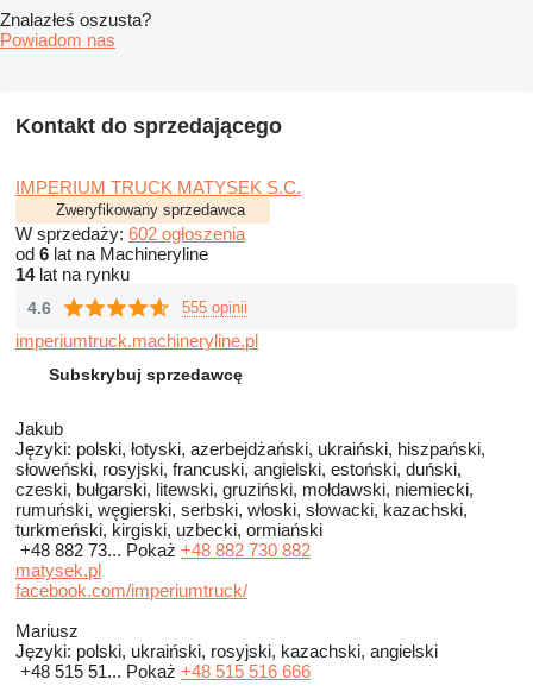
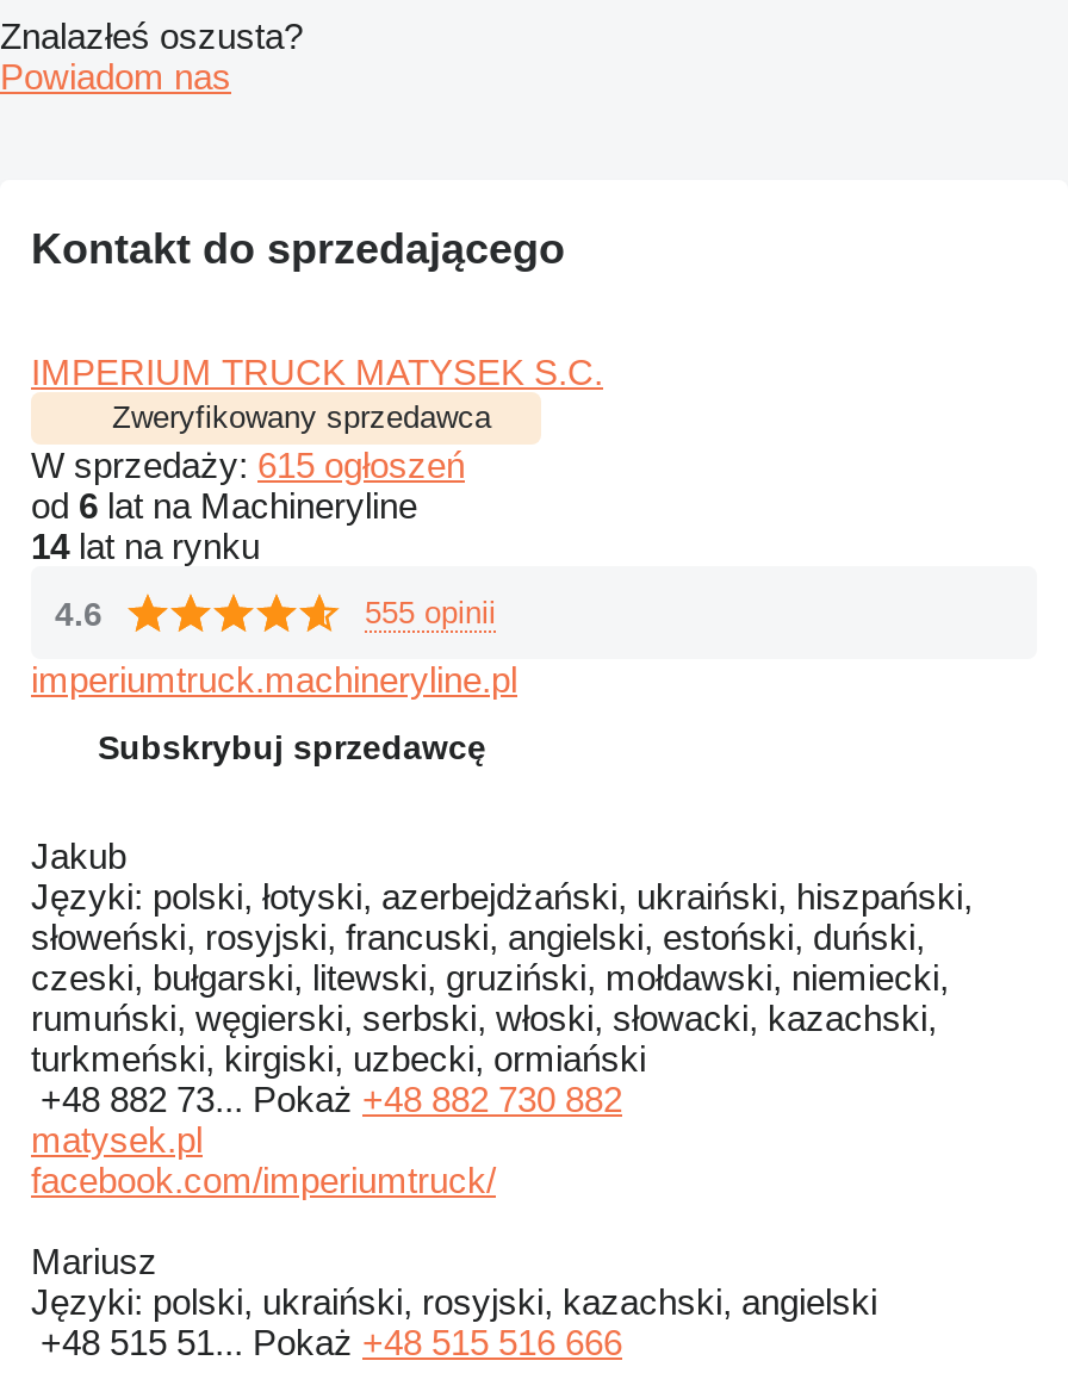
- W sprzedaży: 602 ogłoszenia
+ W sprzedaży: 615 ogłoszeń
